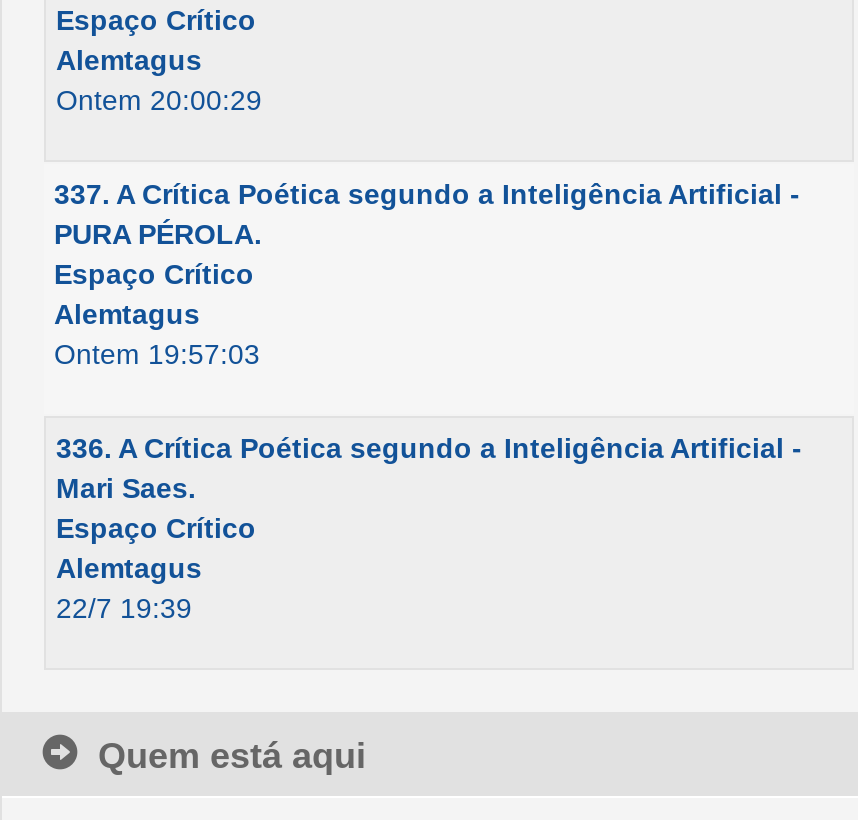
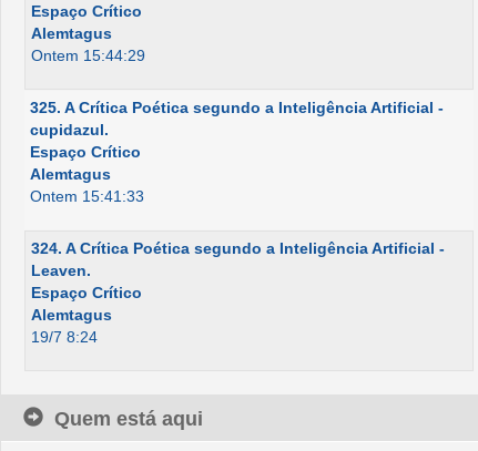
- Ontem 20:00:29
+ Ontem 15:44:29

- 337. A Crítica Poética segundo a Inteligência Artificial -
- PURA PÉROLA.
+ 325. A Crítica Poética segundo a Inteligência Artificial -
+ cupidazul.

- Ontem 19:57:03
+ Ontem 15:41:33

- 336. A Crítica Poética segundo a Inteligência Artificial -
- Mari Saes.
+ 324. A Crítica Poética segundo a Inteligência Artificial -
+ Leaven.

- 22/7 19:39
+ 19/7 8:24
